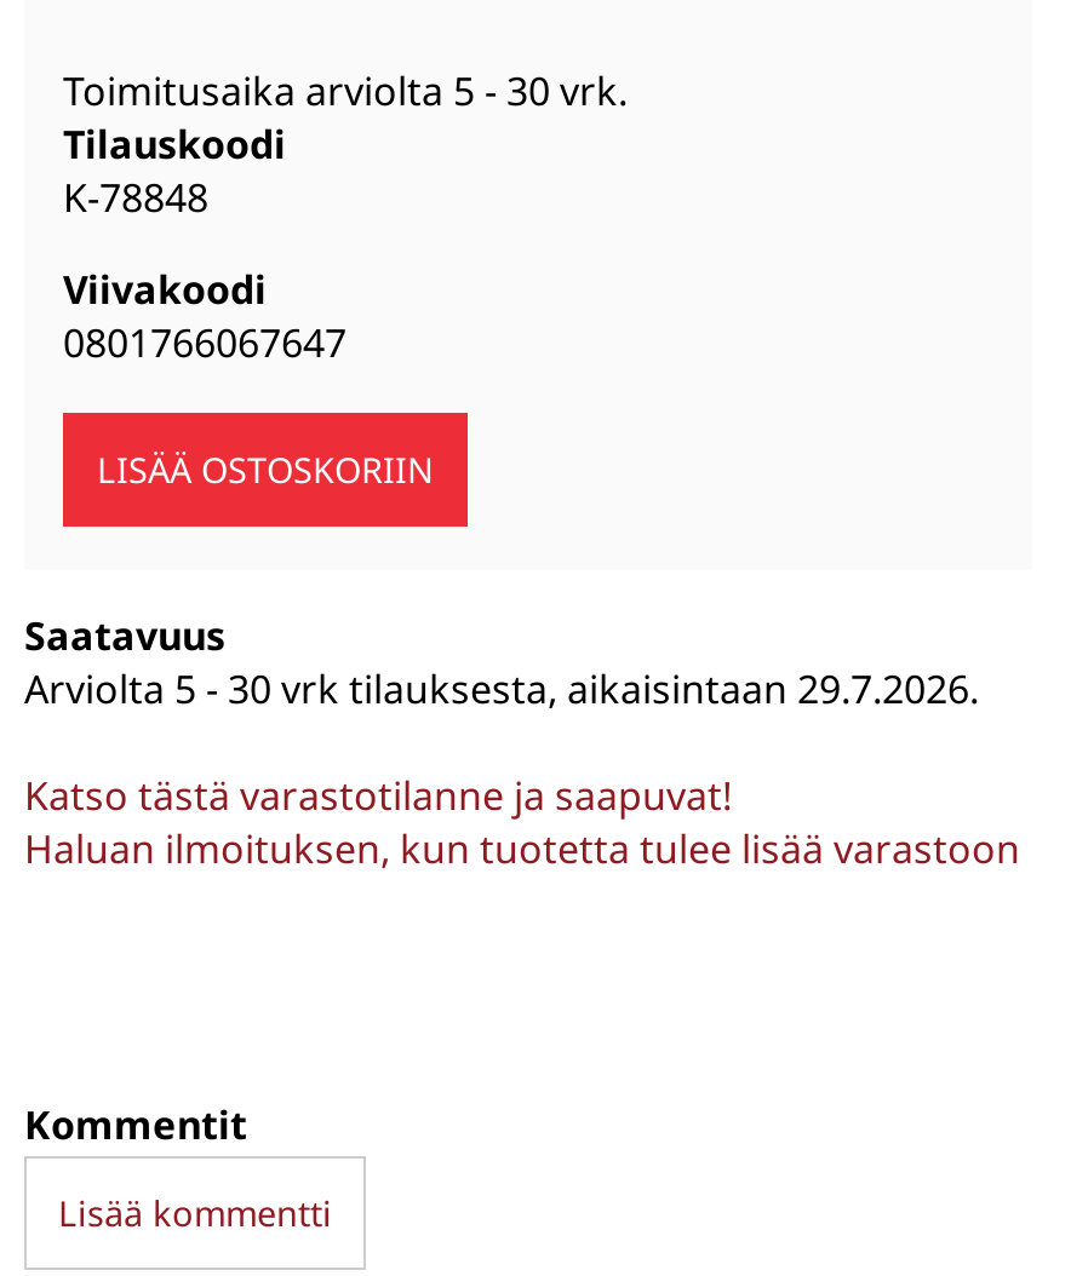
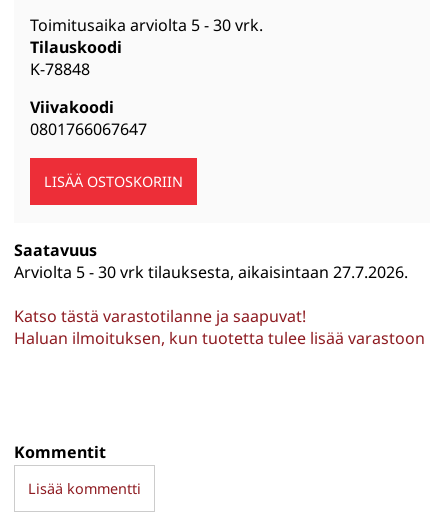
- Arviolta 5 - 30 vrk tilauksesta, aikaisintaan 29.7.2026.
+ Arviolta 5 - 30 vrk tilauksesta, aikaisintaan 27.7.2026.
